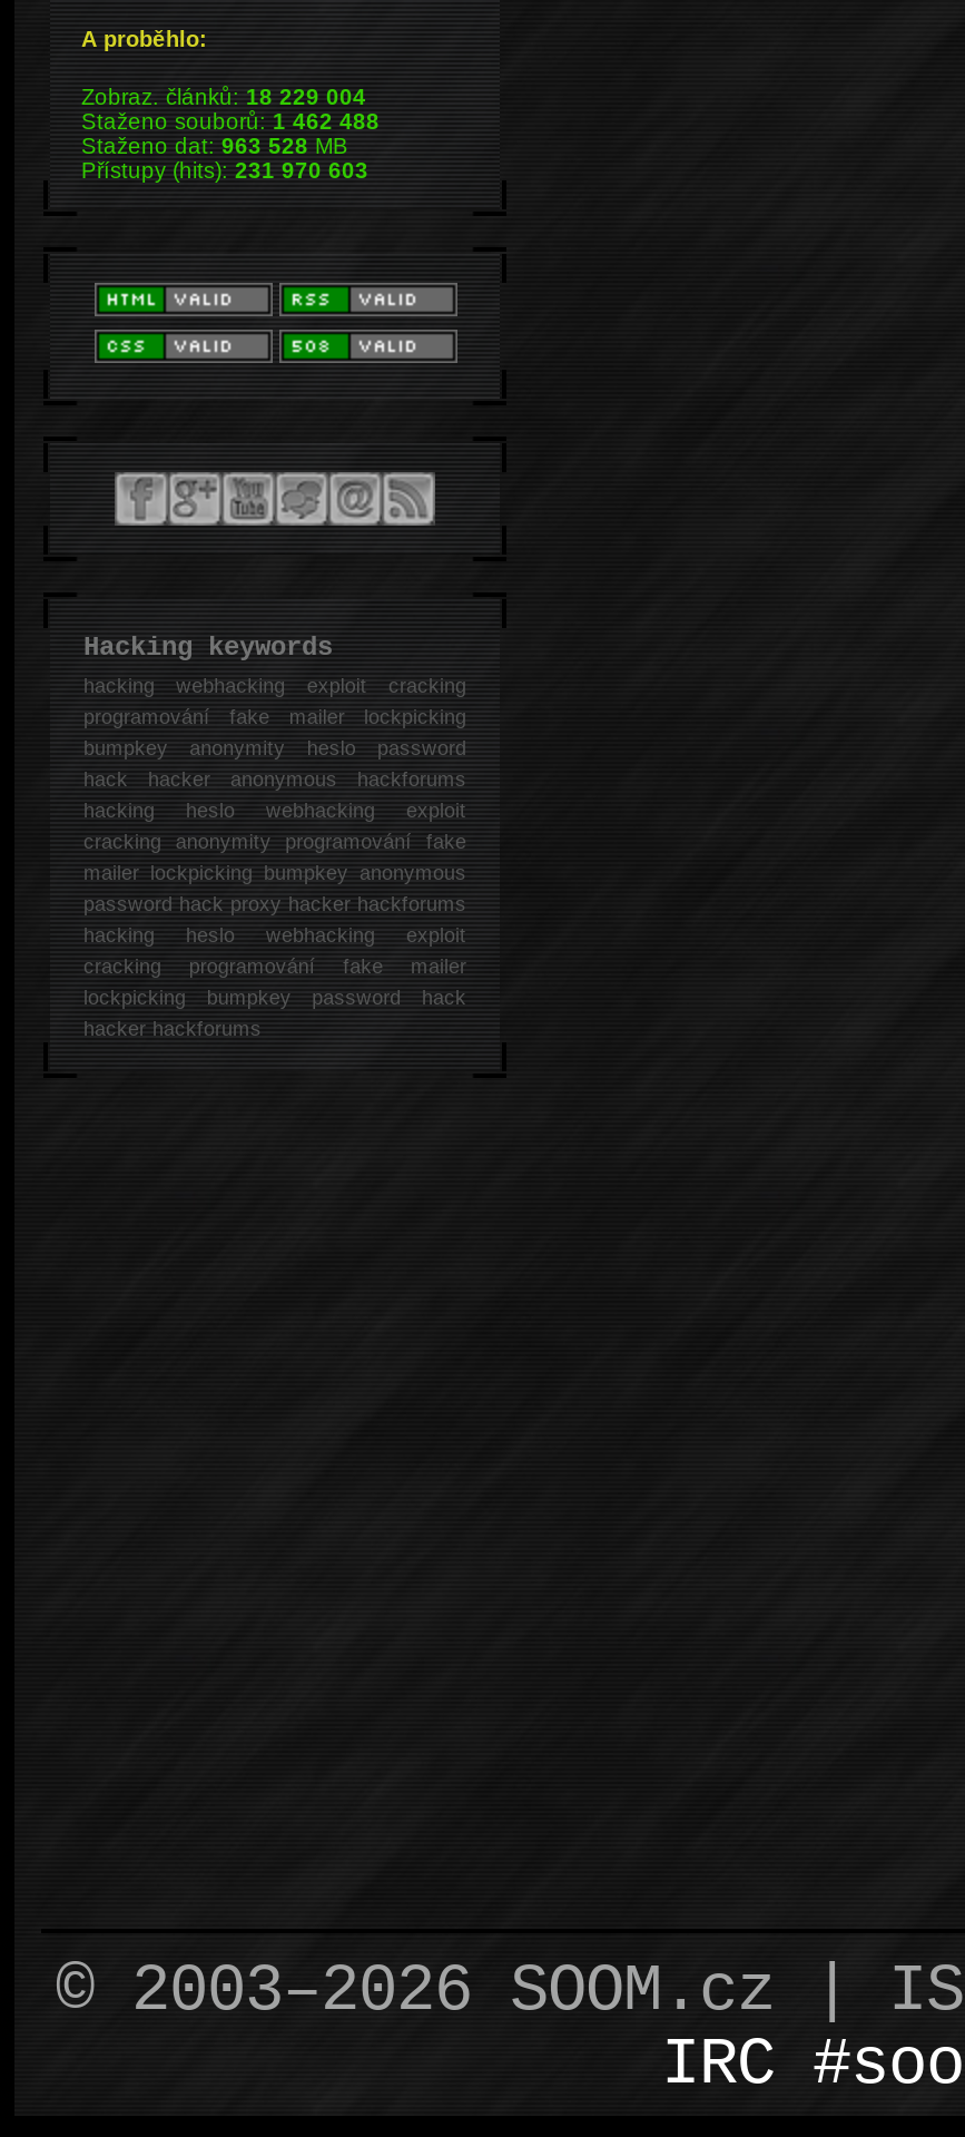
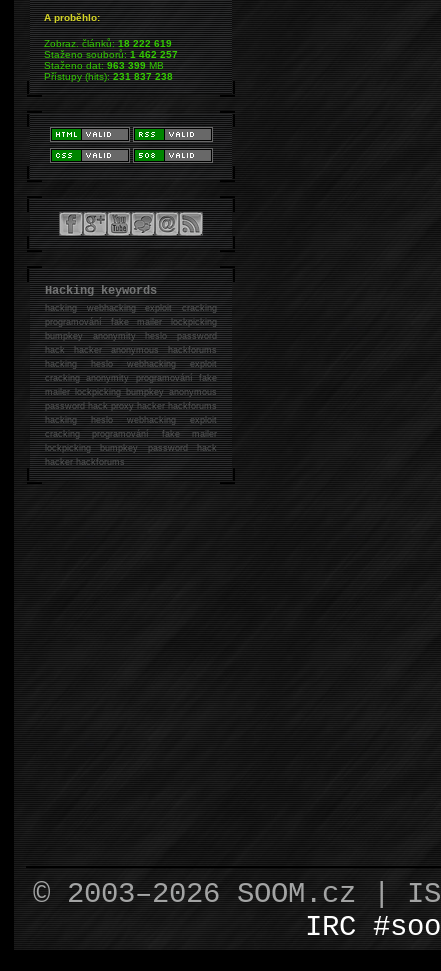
- Zobraz. článků: 18 229 004
+ Zobraz. článků: 18 222 619

- Staženo souborů: 1 462 488
+ Staženo souborů: 1 462 257

- Staženo dat: 963 528 MB
+ Staženo dat: 963 399 MB

- Přístupy (hits): 231 970 603
+ Přístupy (hits): 231 837 238
